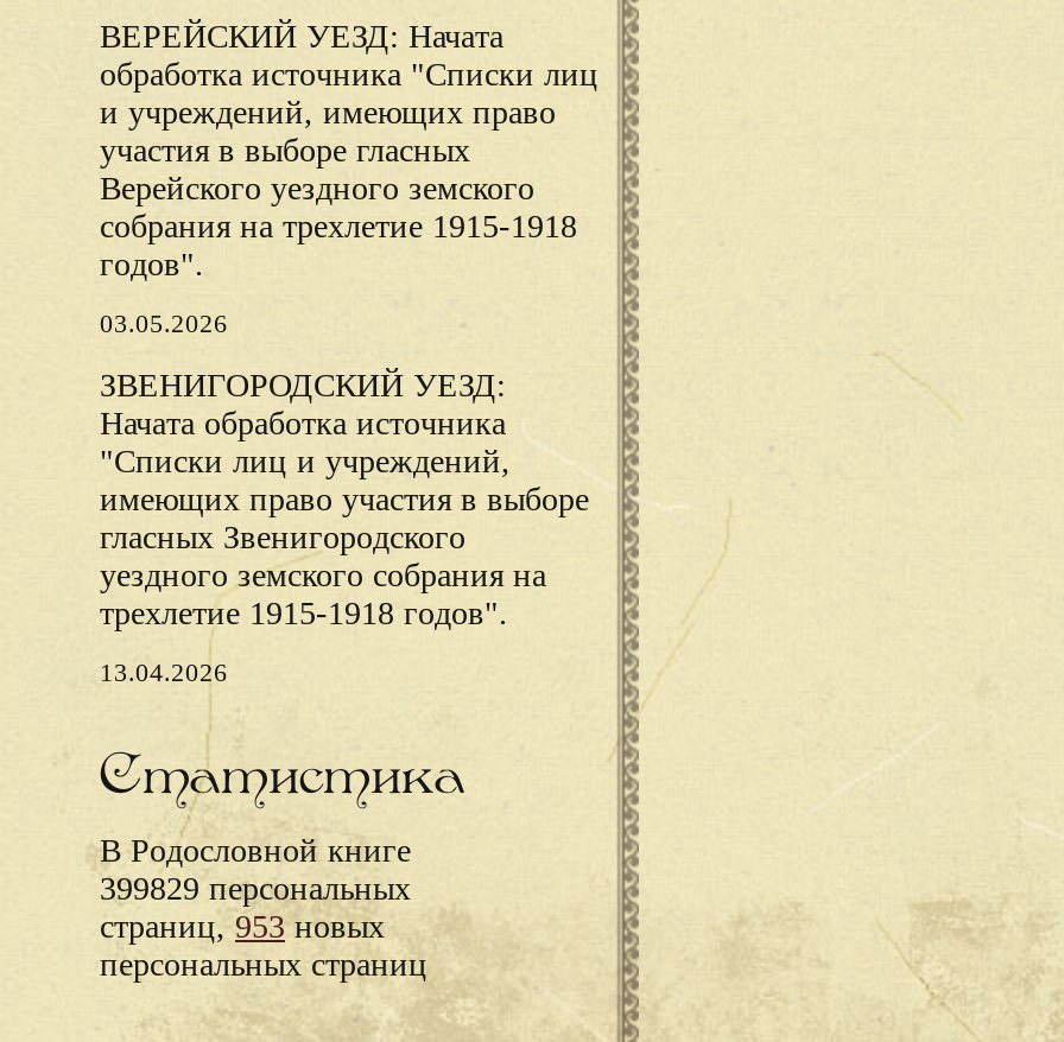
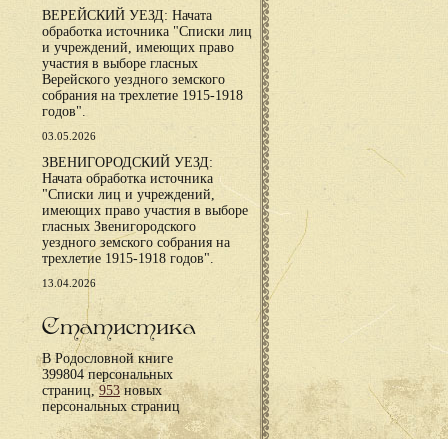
- 399829 персональных
+ 399804 персональных
